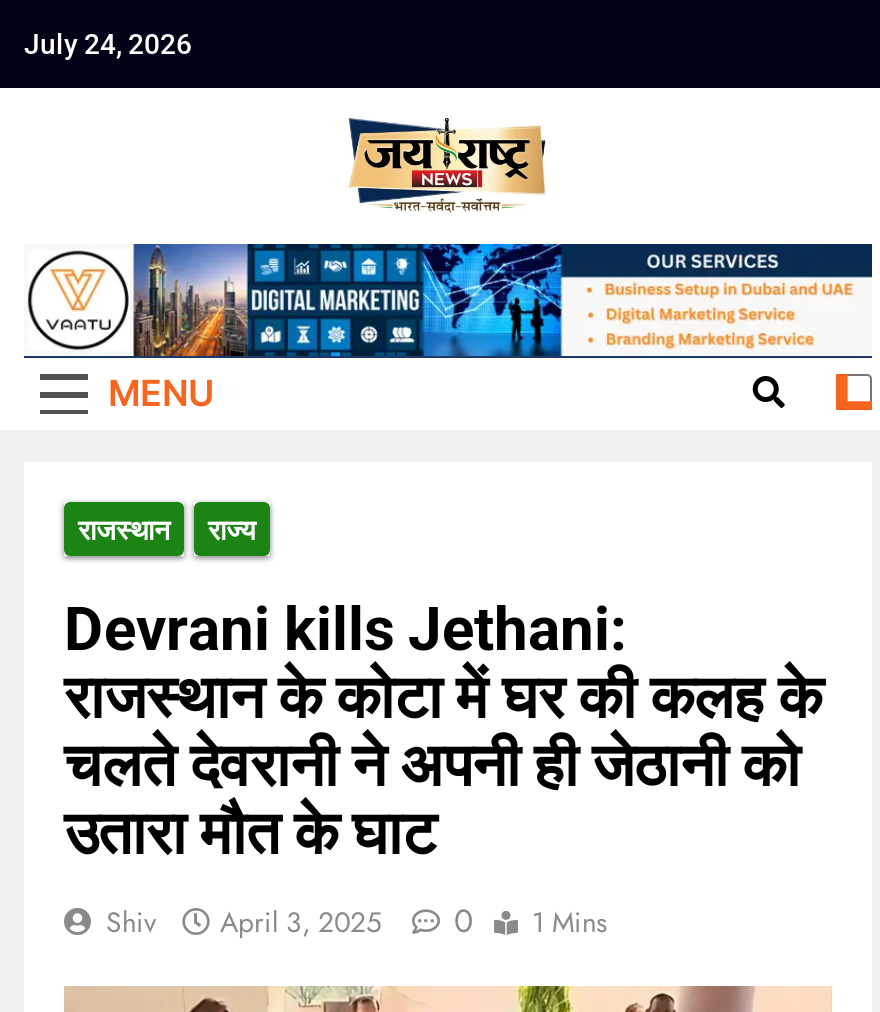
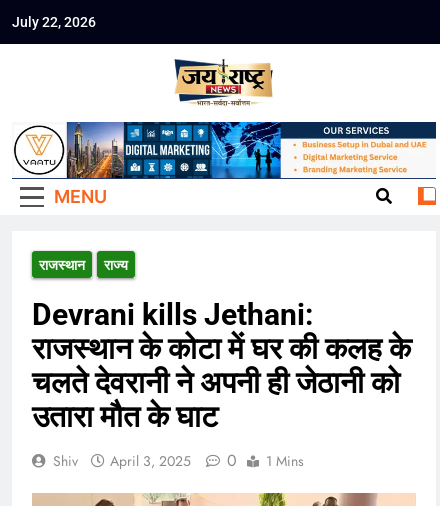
- July 24, 2026
+ July 22, 2026
